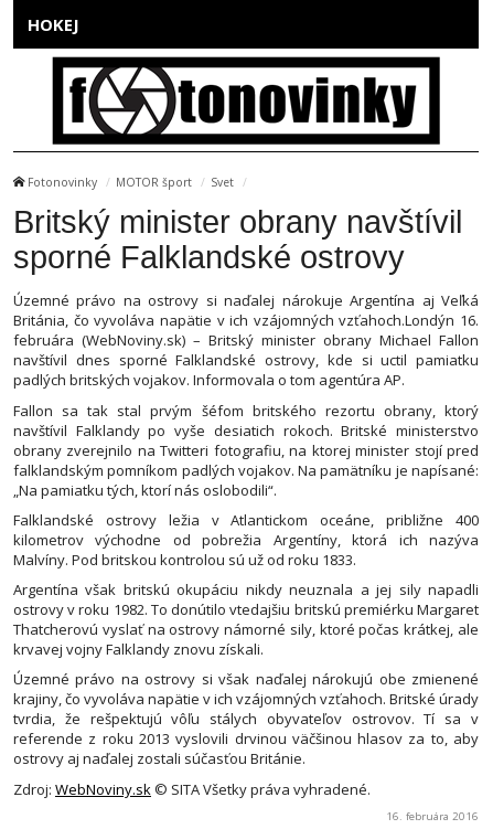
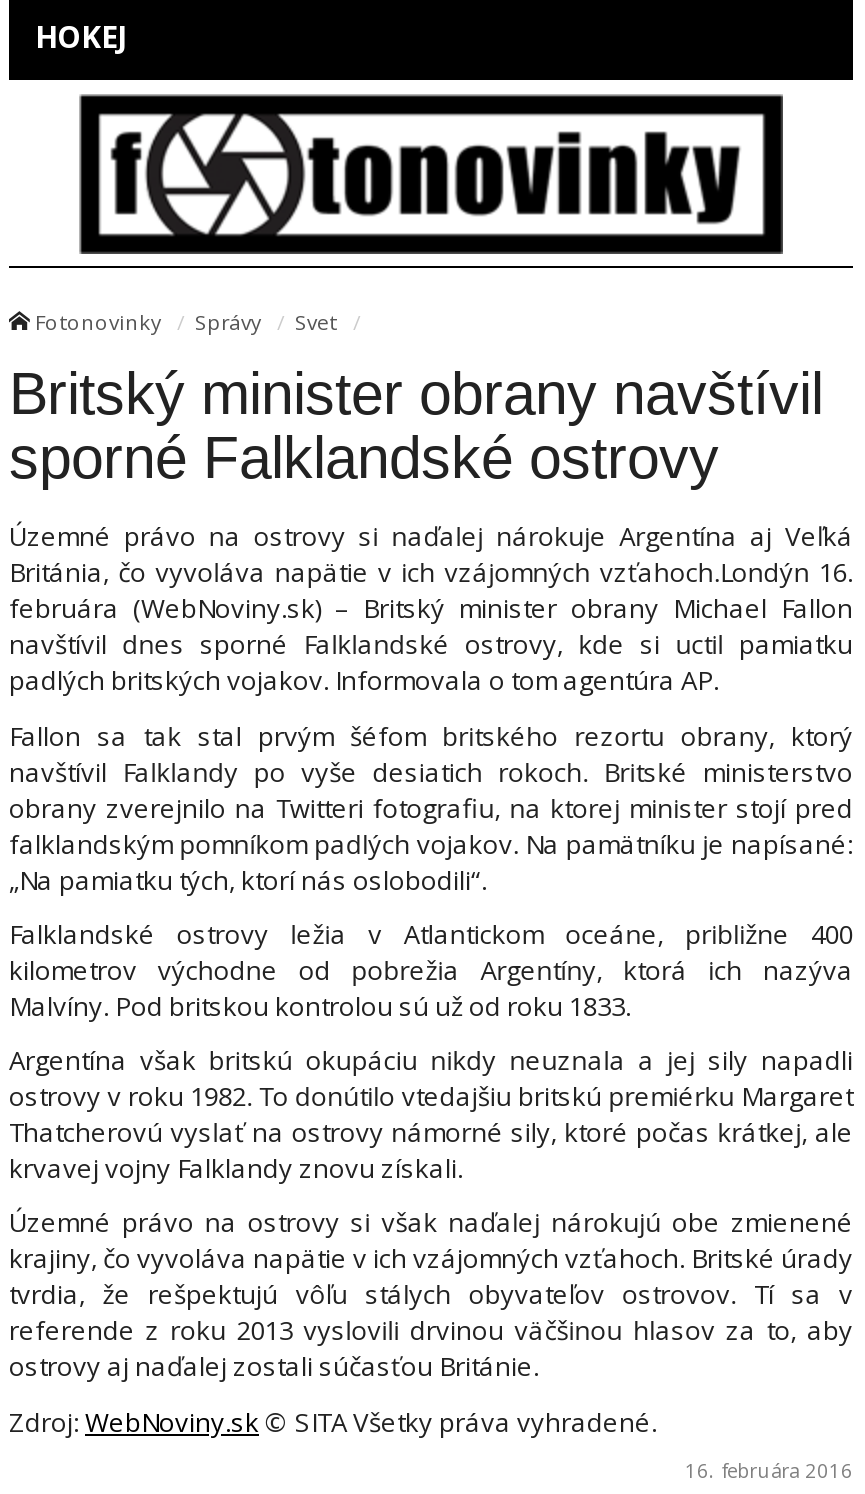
- MOTOR šport
+ Správy
